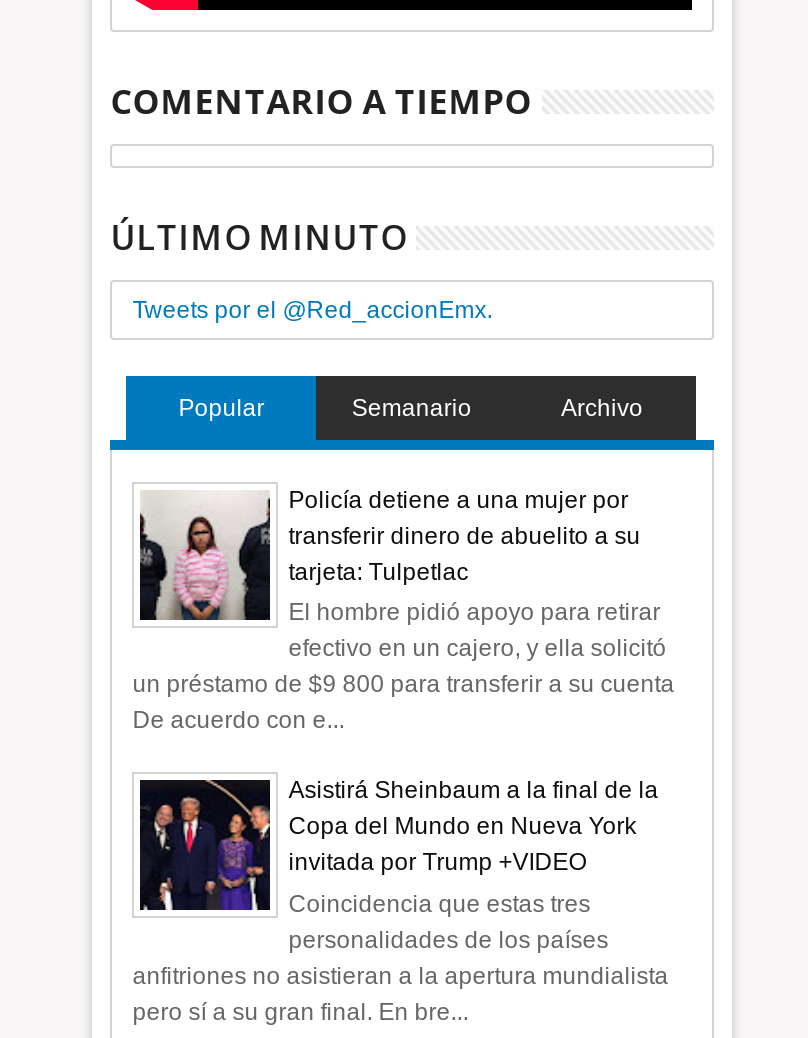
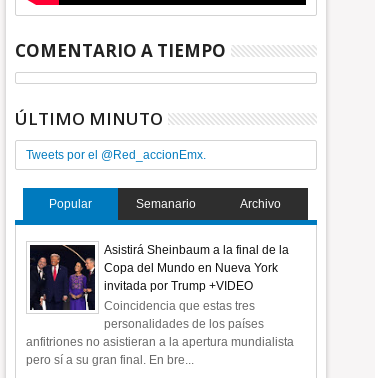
- [image]
- Policía detiene a una mujer por
- transferir dinero de abuelito a su
- tarjeta: Tulpetlac
- El hombre pidió apoyo para retirar
- efectivo en un cajero, y ella solicitó
- un préstamo de $9 800 para transferir a su cuenta
- De acuerdo con e...
